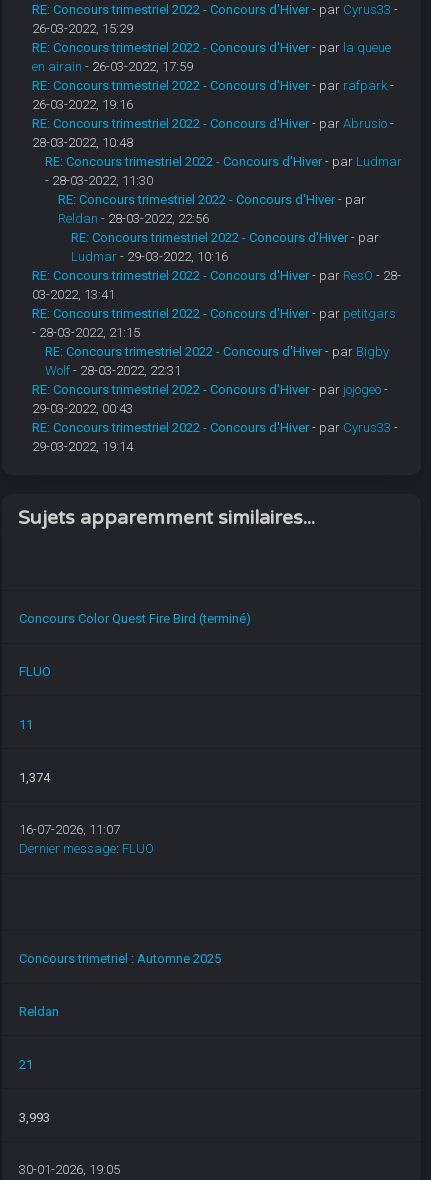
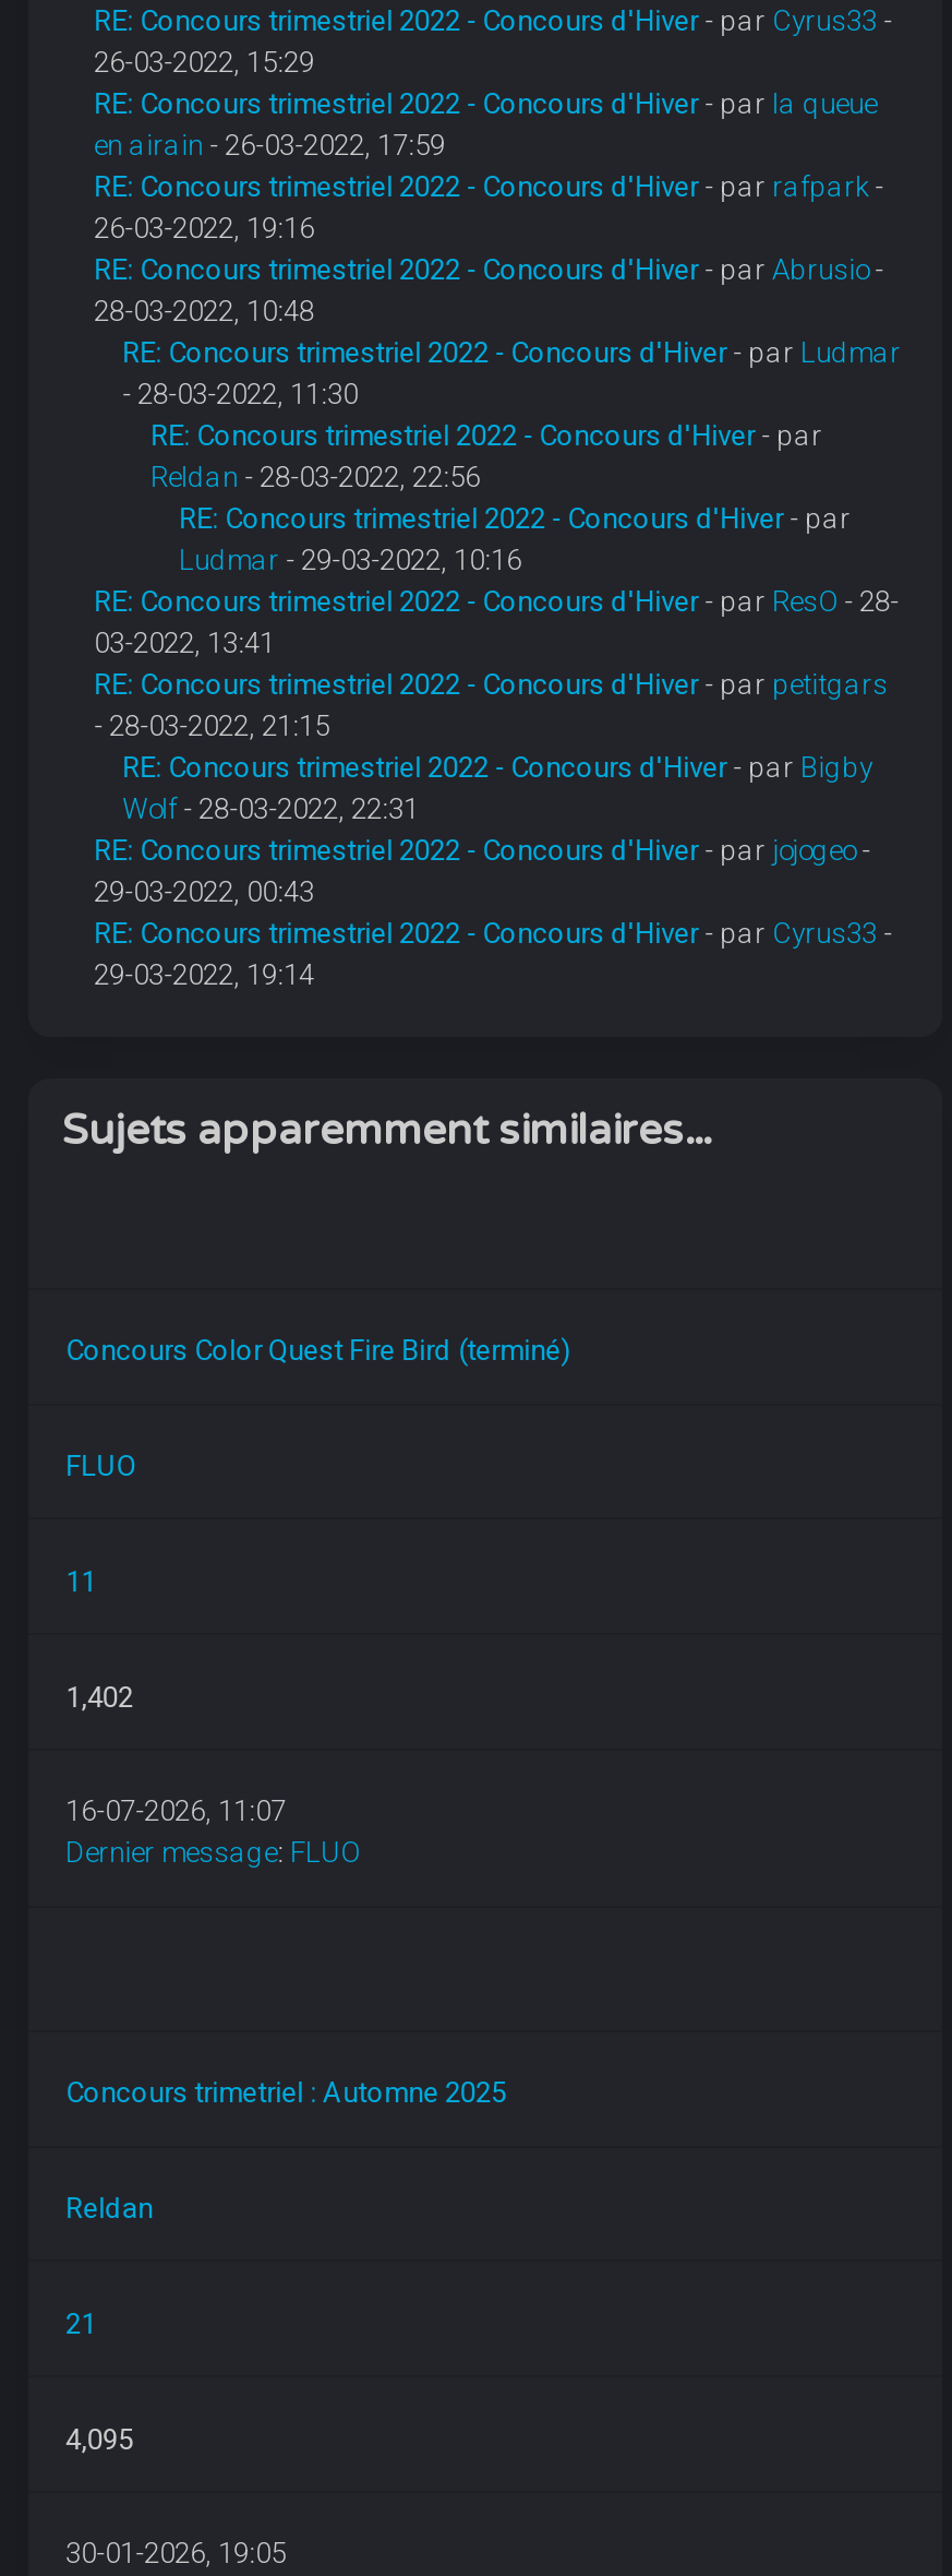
- 1,374
+ 1,402

- 3,993
+ 4,095
